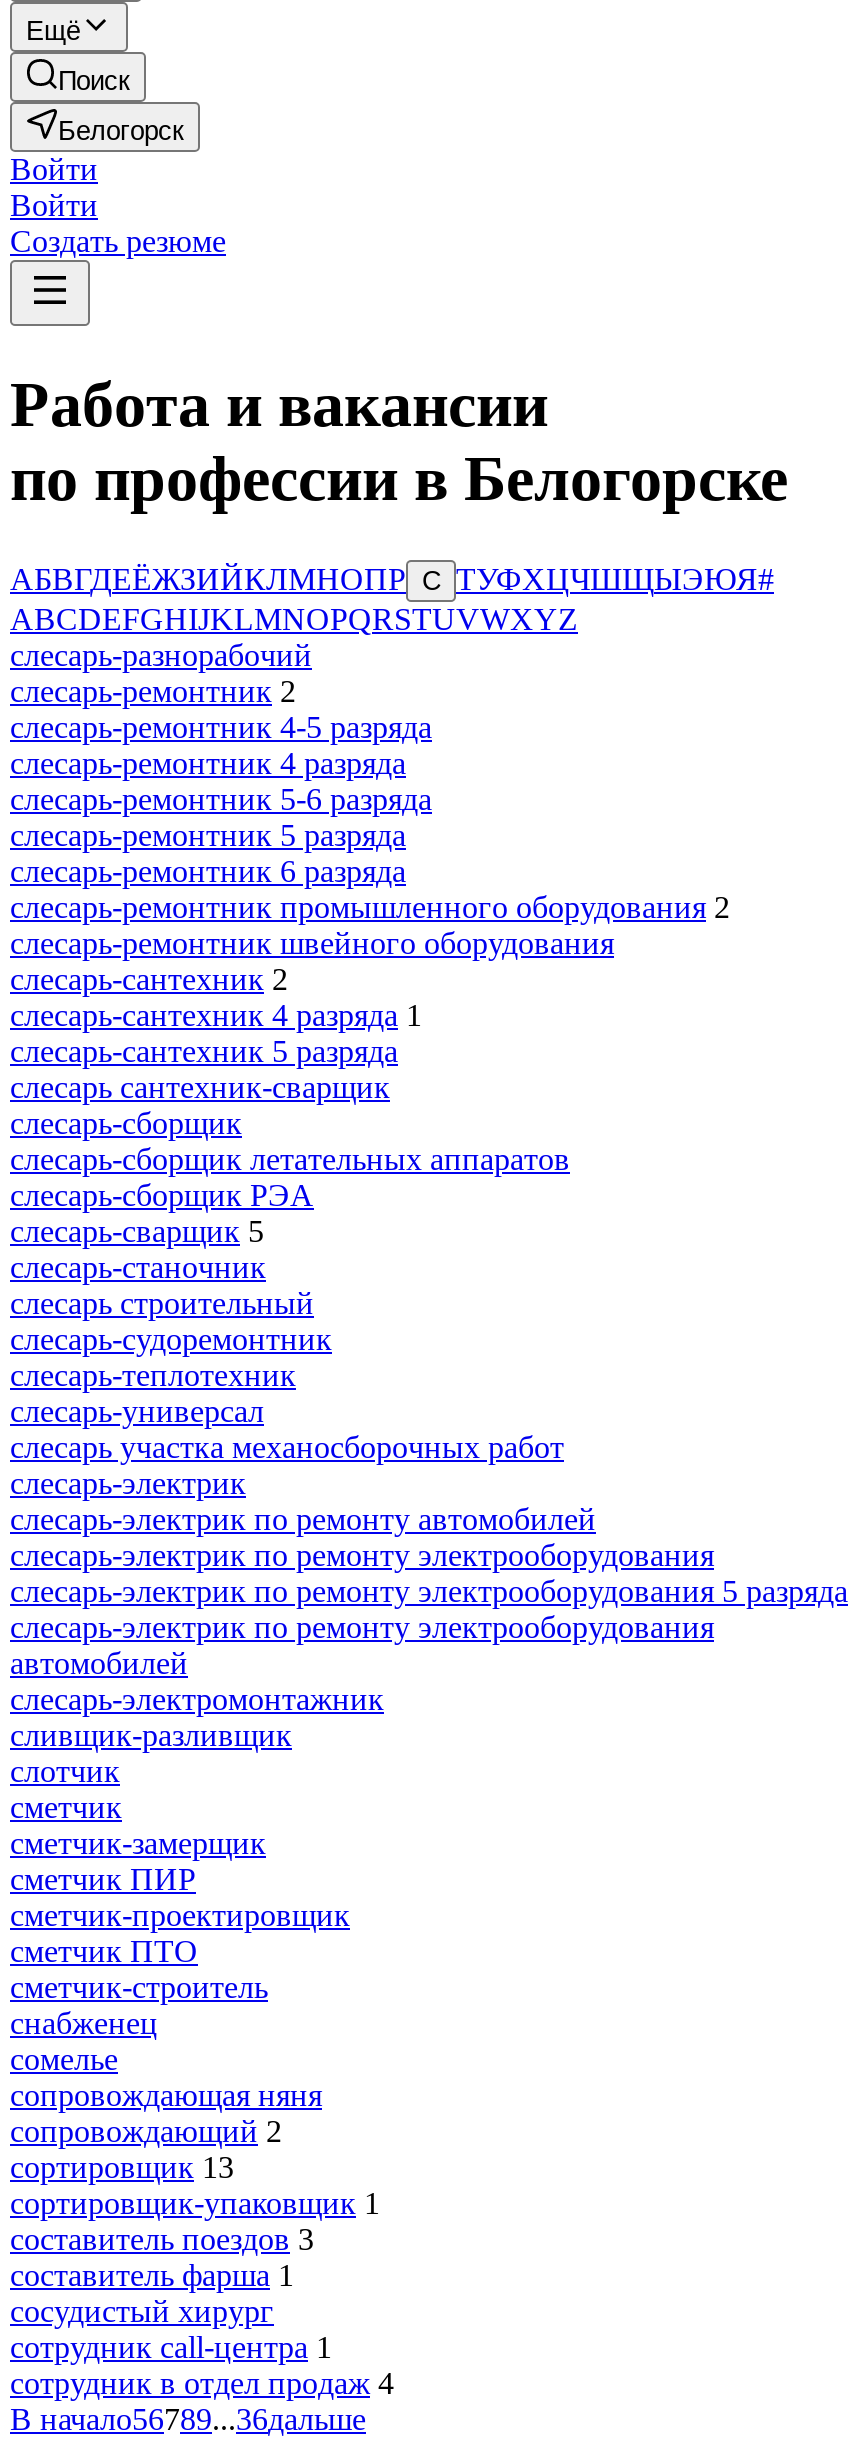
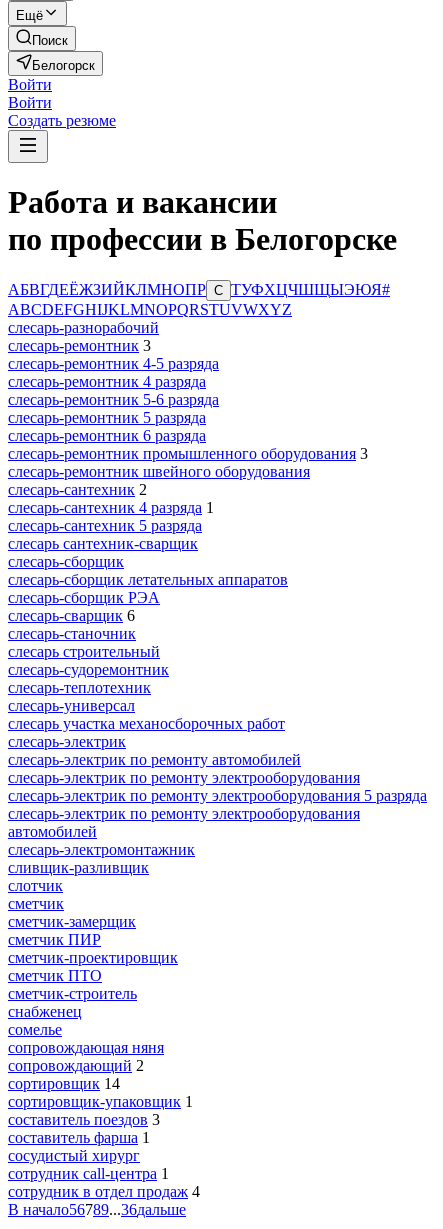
- слесарь-ремонтник 2
+ слесарь-ремонтник 3

- слесарь-ремонтник промышленного оборудования 2
+ слесарь-ремонтник промышленного оборудования 3

- слесарь-сварщик 5
+ слесарь-сварщик 6

- сортировщик 13
+ сортировщик 14
